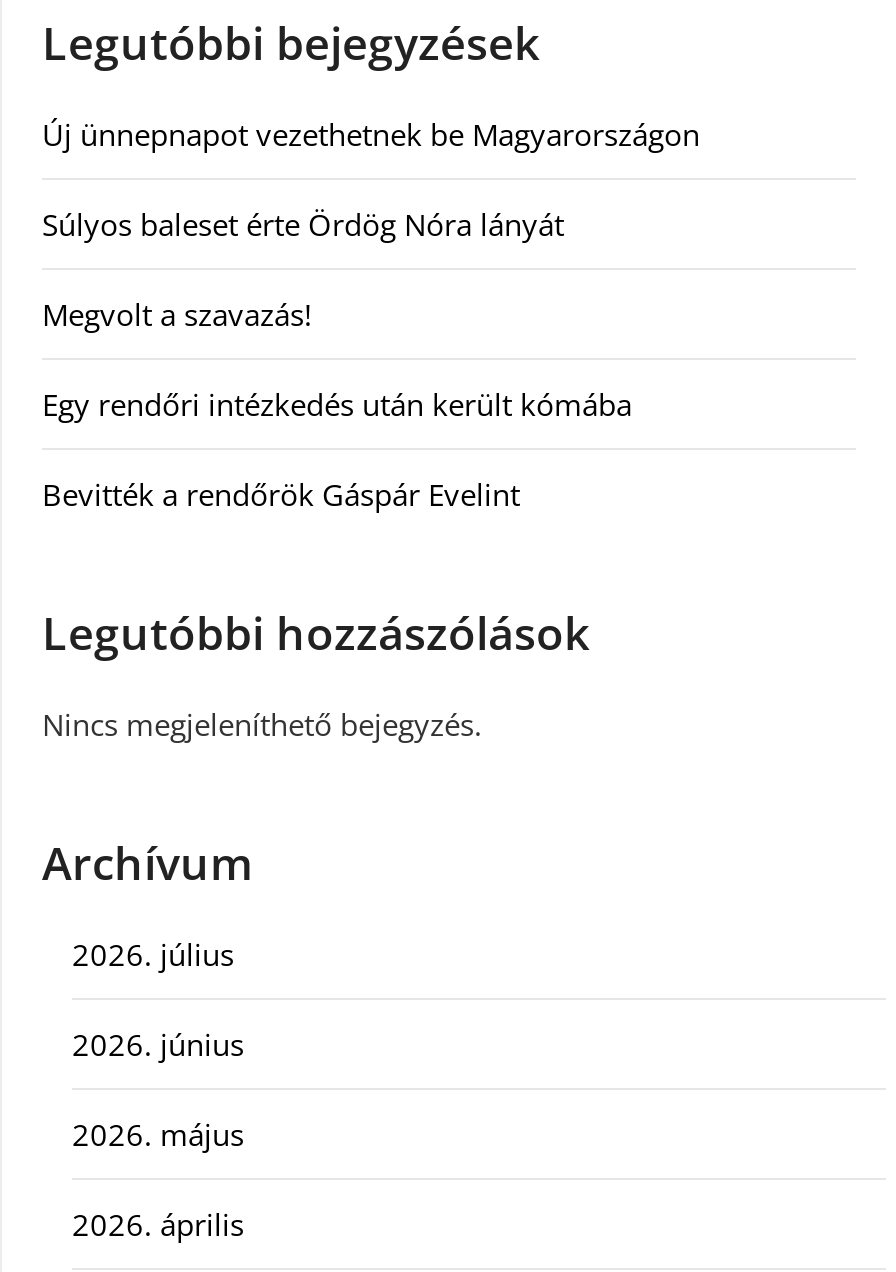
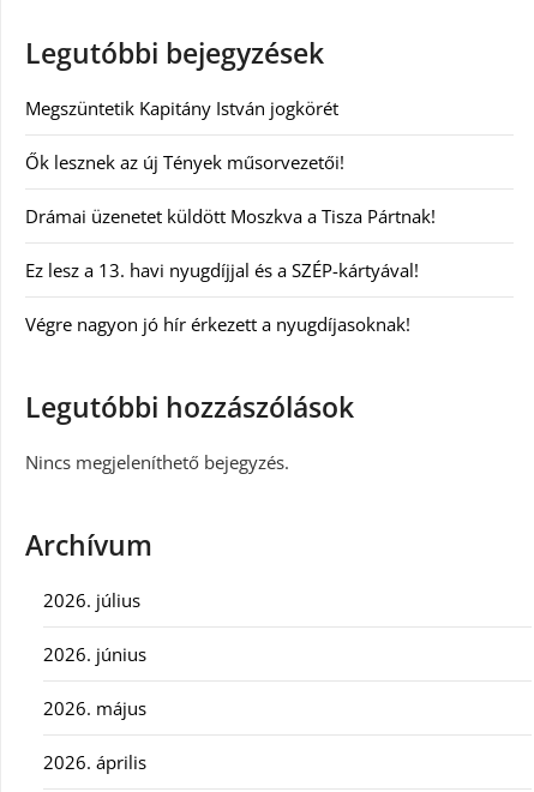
- Új ünnepnapot vezethetnek be Magyarországon
+ Megszüntetik Kapitány István jogkörét

- Súlyos baleset érte Ördög Nóra lányát
+ Ők lesznek az új Tények műsorvezetői!

- Megvolt a szavazás!
+ Drámai üzenetet küldött Moszkva a Tisza Pártnak!

- Egy rendőri intézkedés után került kómába
+ Ez lesz a 13. havi nyugdíjjal és a SZÉP-kártyával!

- Bevitték a rendőrök Gáspár Evelint
+ Végre nagyon jó hír érkezett a nyugdíjasoknak!
